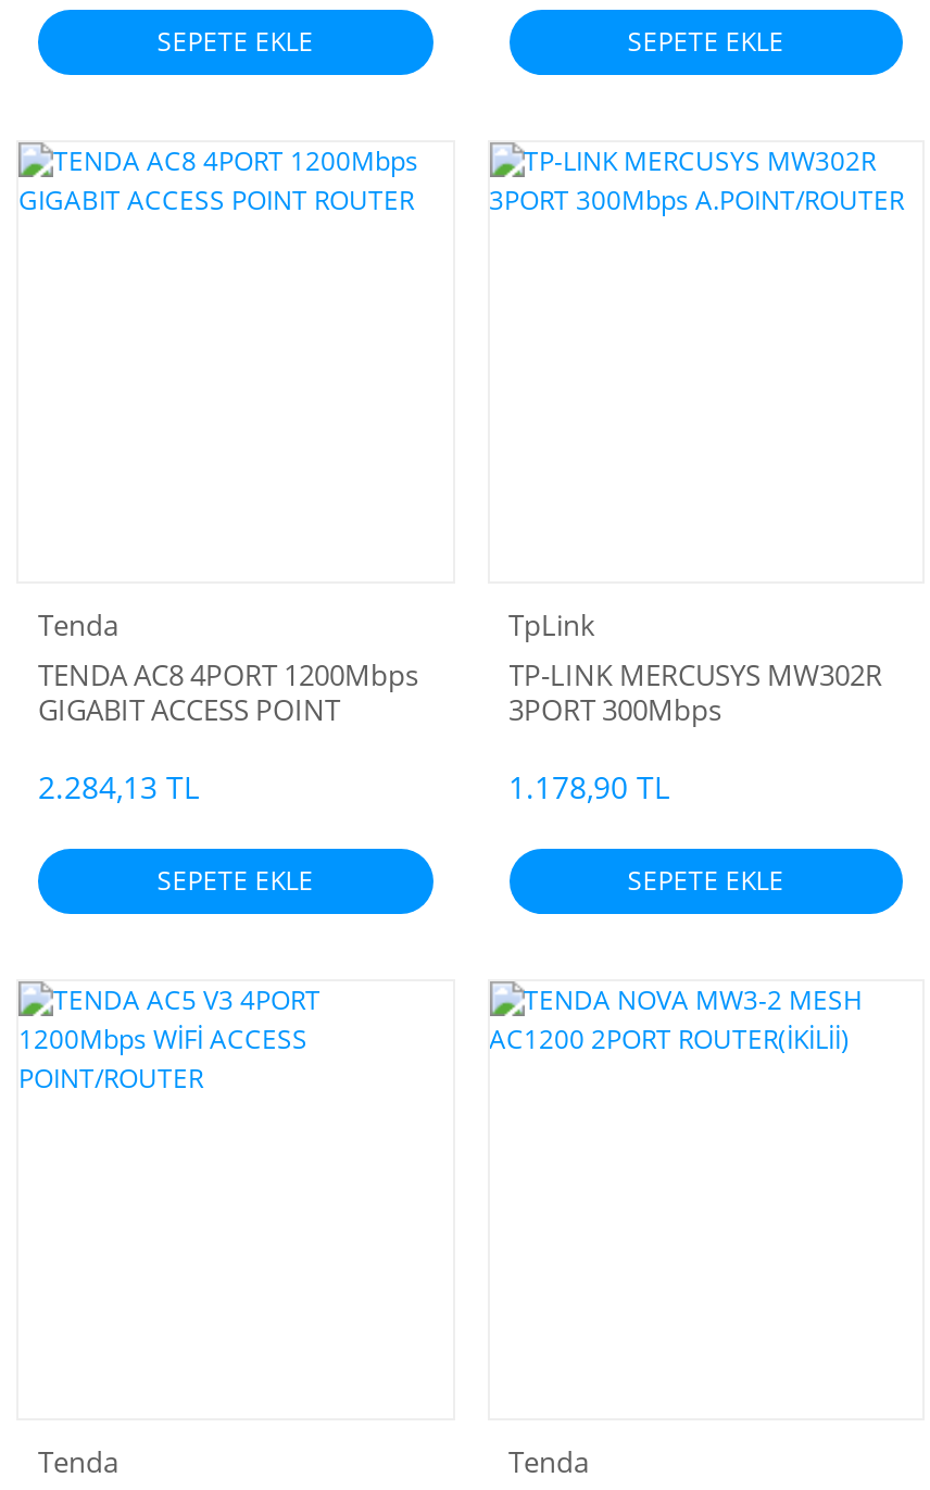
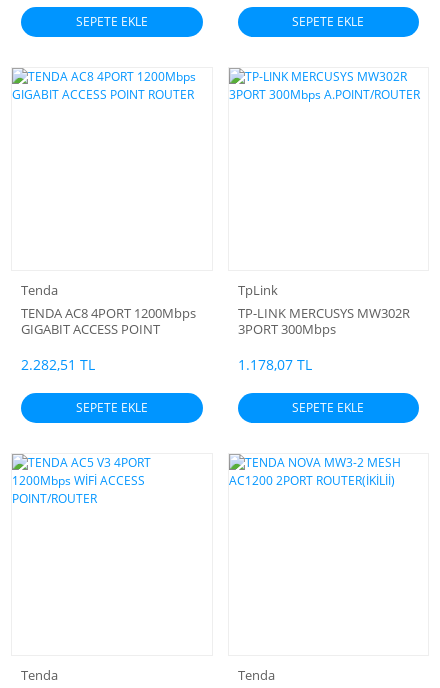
- 2.284,13 TL
+ 2.282,51 TL

- 1.178,90 TL
+ 1.178,07 TL
